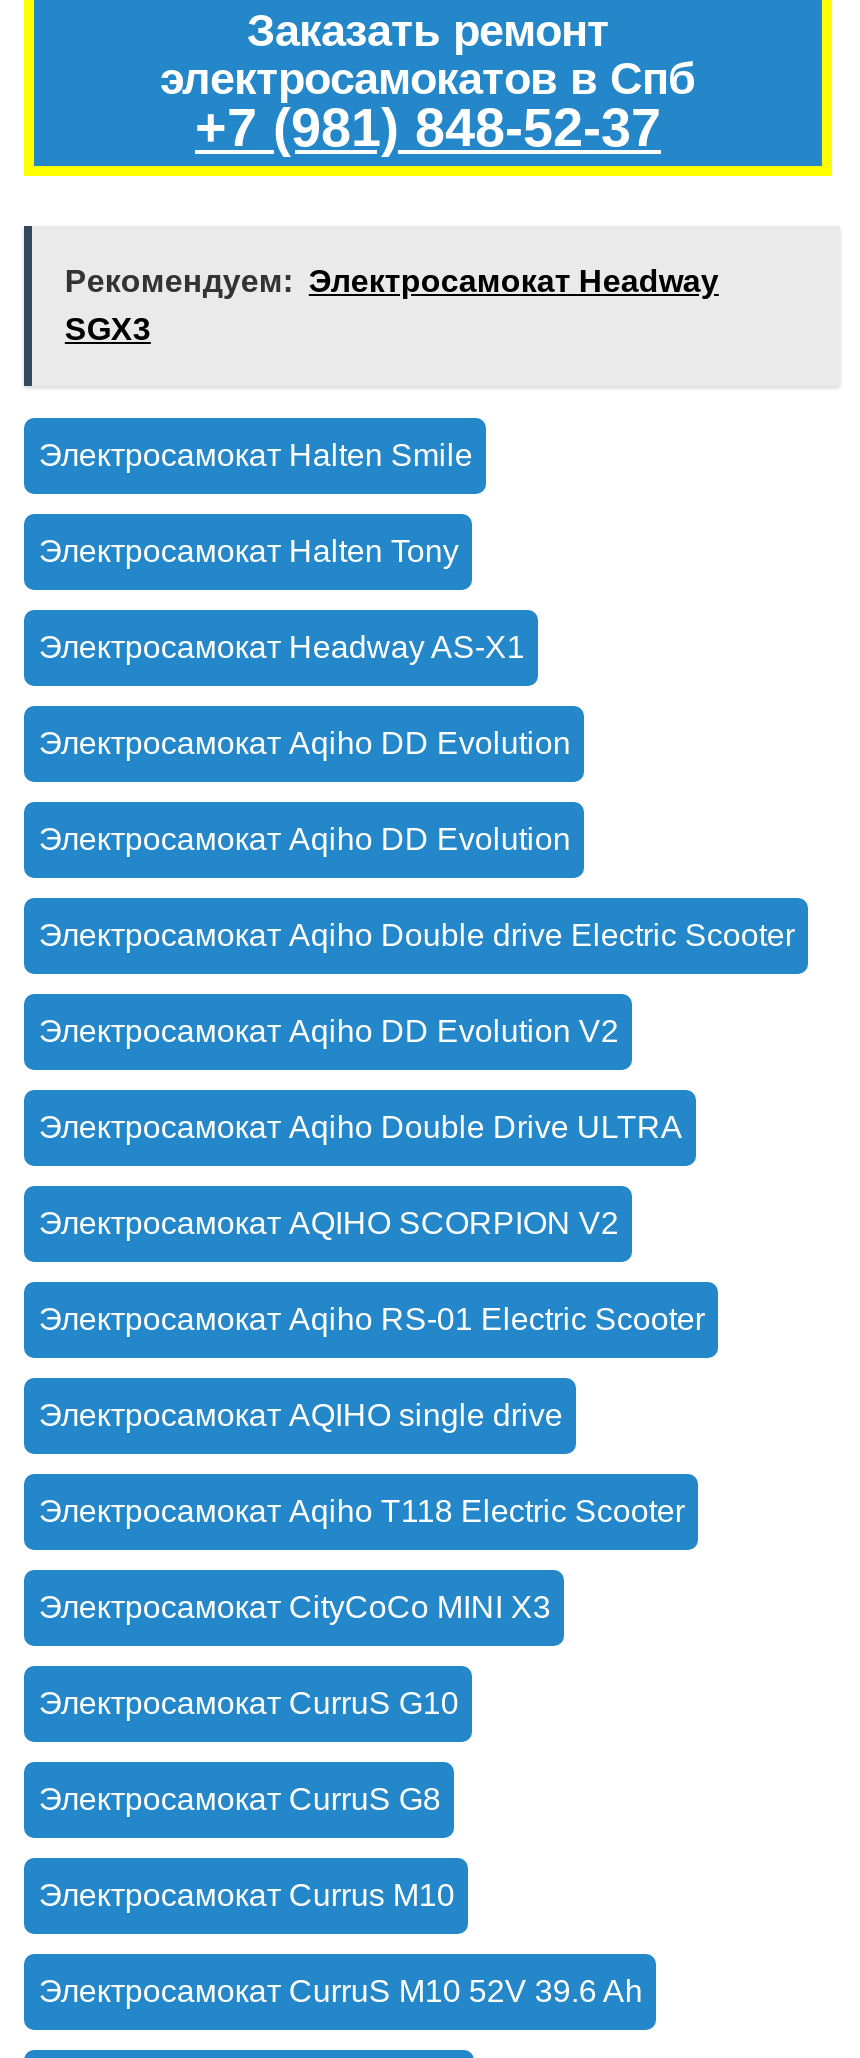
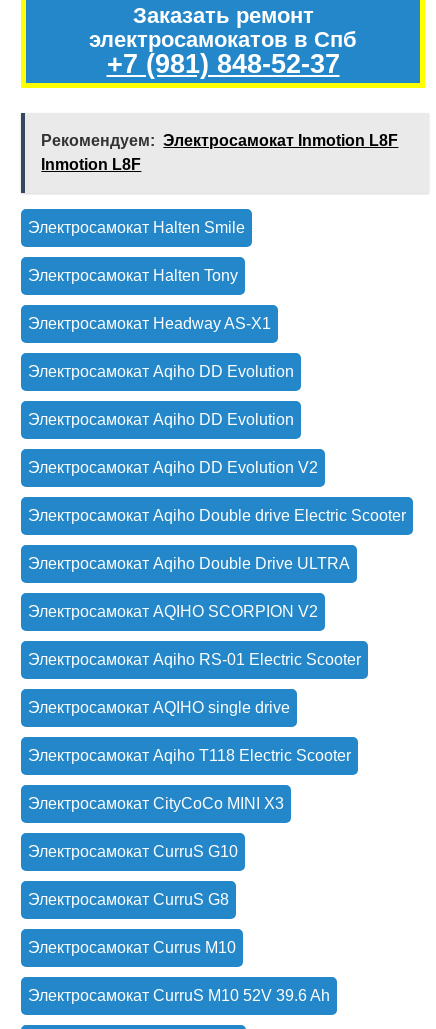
- Рекомендуем: Электросамокат Headway
- SGX3
+ Рекомендуем: Электросамокат Inmotion L8F
+ Inmotion L8F

moved down: Электросамокат Aqiho Double drive Electric Scooter

moved up: Электросамокат Aqiho DD Evolution V2
